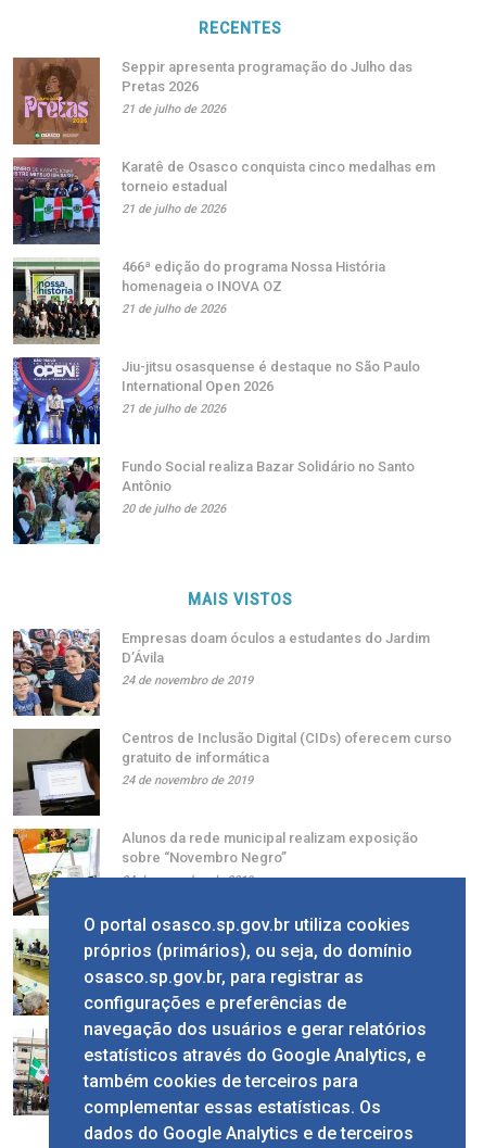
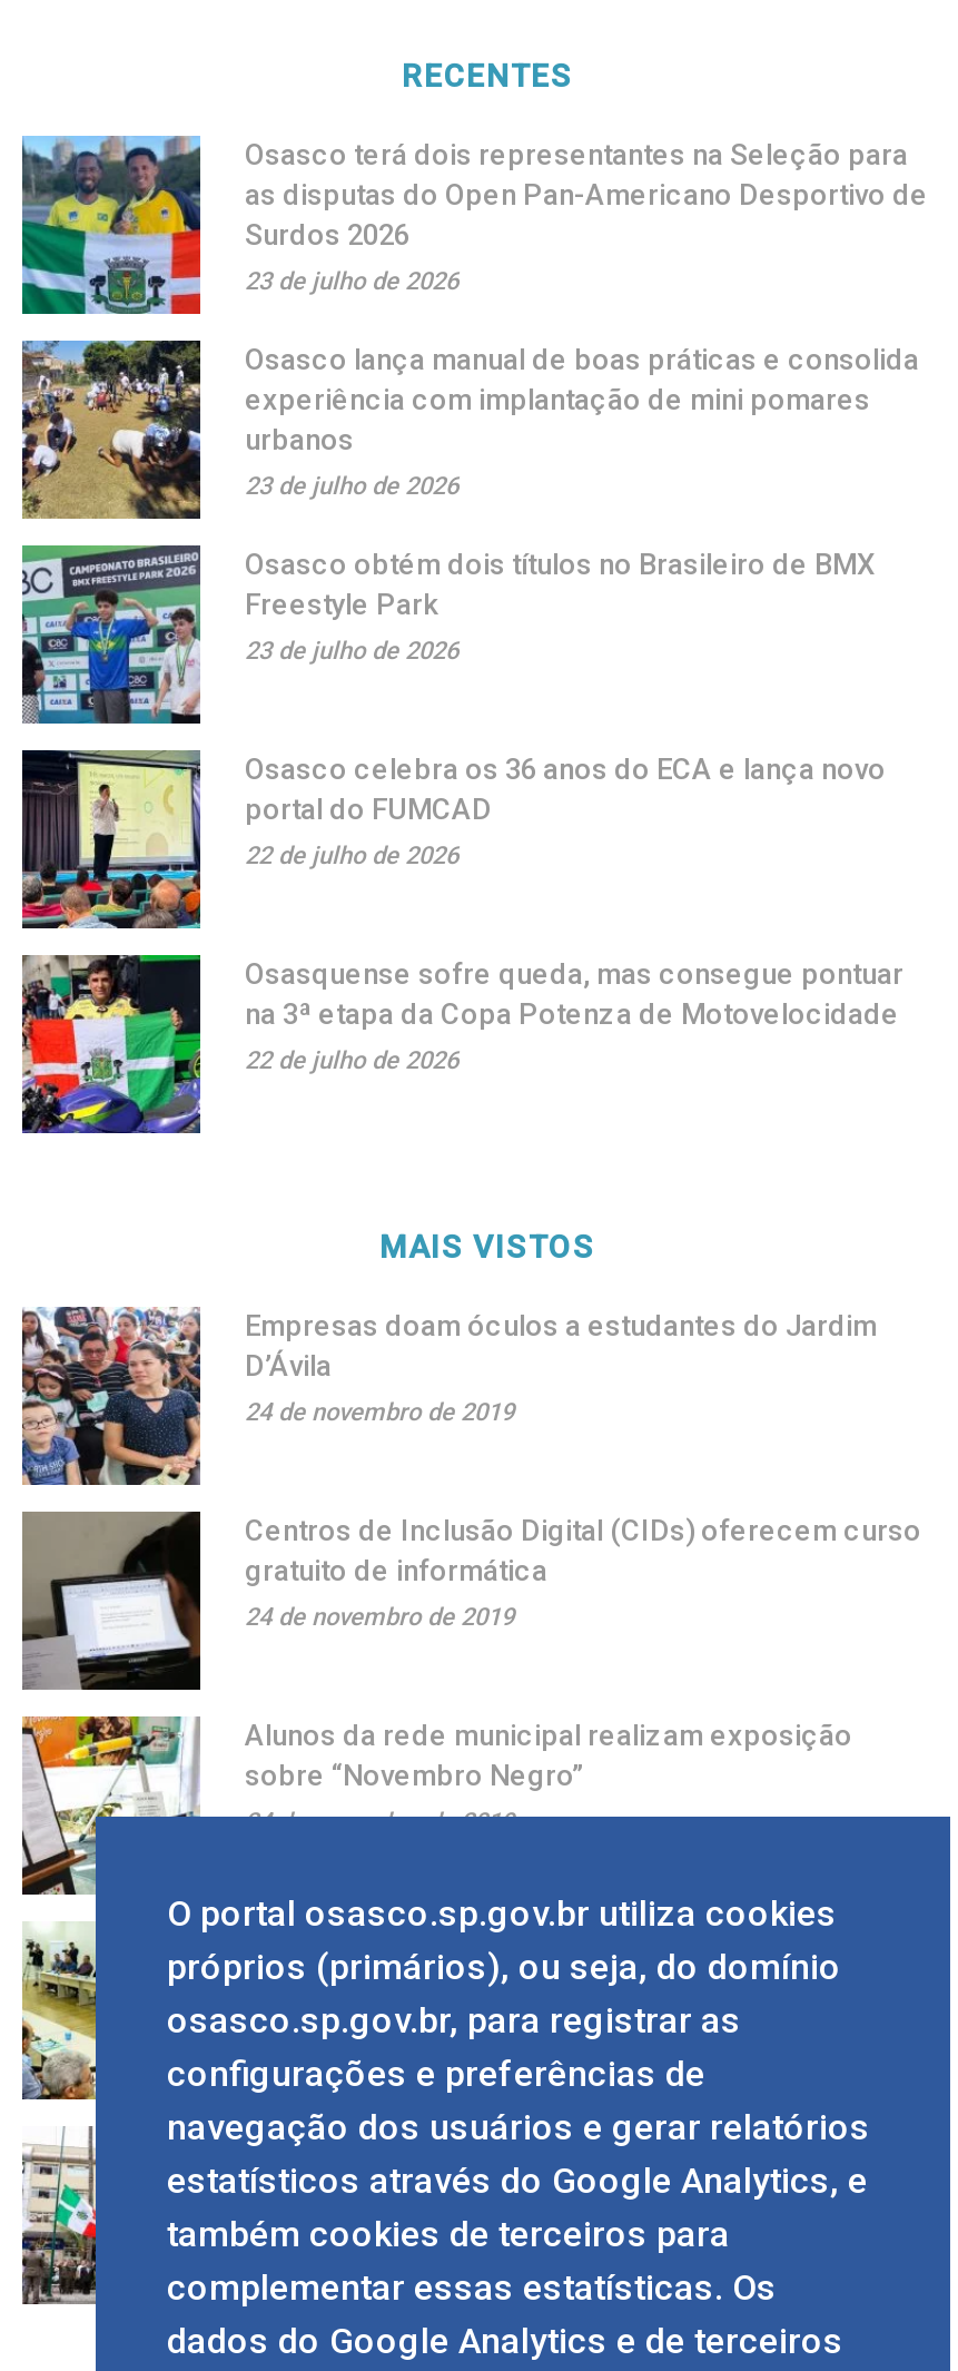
- [image]
- Seppir apresenta programação do Julho das
- Pretas 2026
+ [image]
+ Osasco terá dois representantes na Seleção para
+ as disputas do Open Pan-Americano Desportivo de
+ Surdos 2026

- 21 de julho de 2026
+ 23 de julho de 2026

- [image]
- Karatê de Osasco conquista cinco medalhas em
- torneio estadual
+ [image]
+ Osasco lança manual de boas práticas e consolida
+ experiência com implantação de mini pomares
+ urbanos

- 21 de julho de 2026
+ 23 de julho de 2026

- [image]
- 466ª edição do programa Nossa História
- homenageia o INOVA OZ
+ [image]
+ Osasco obtém dois títulos no Brasileiro de BMX
+ Freestyle Park

- 21 de julho de 2026
+ 23 de julho de 2026

- [image]
- Jiu-jitsu osasquense é destaque no São Paulo
- International Open 2026
+ [image]
+ Osasco celebra os 36 anos do ECA e lança novo
+ portal do FUMCAD

- 21 de julho de 2026
+ 22 de julho de 2026

- [image]
- Fundo Social realiza Bazar Solidário no Santo
- Antônio
+ [image]
+ Osasquense sofre queda, mas consegue pontuar
+ na 3ª etapa da Copa Potenza de Motovelocidade

- 20 de julho de 2026
+ 22 de julho de 2026
